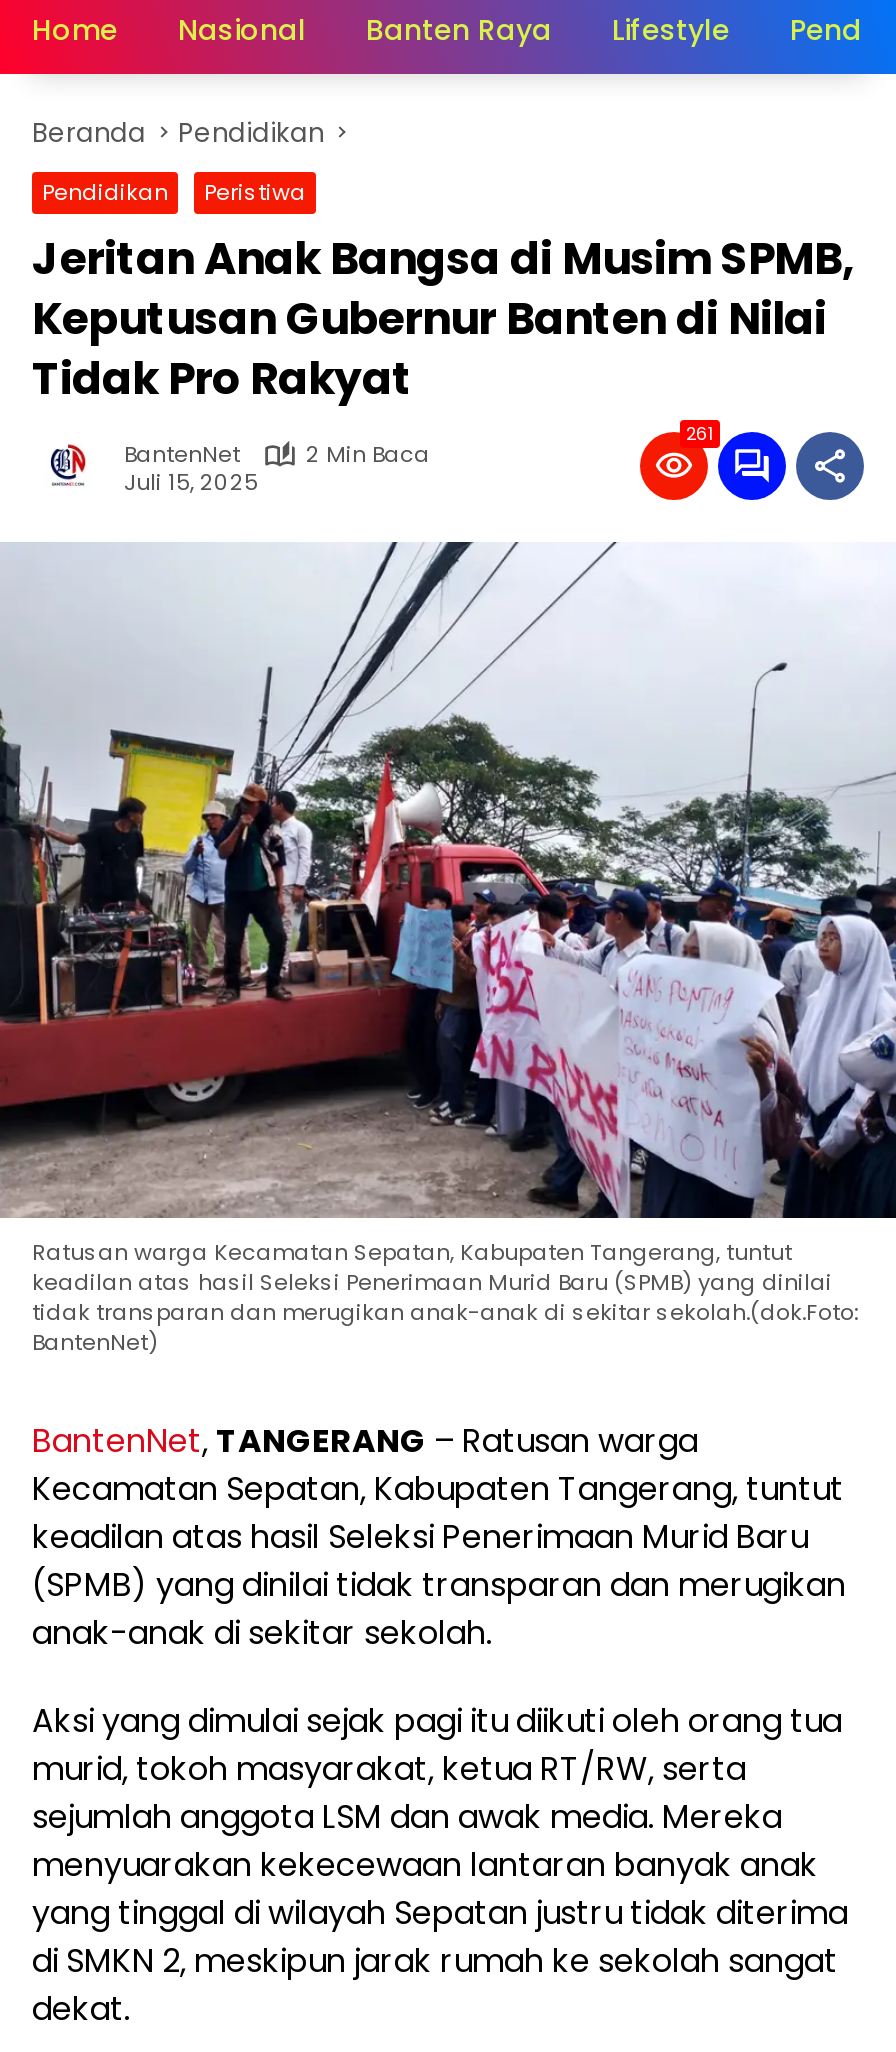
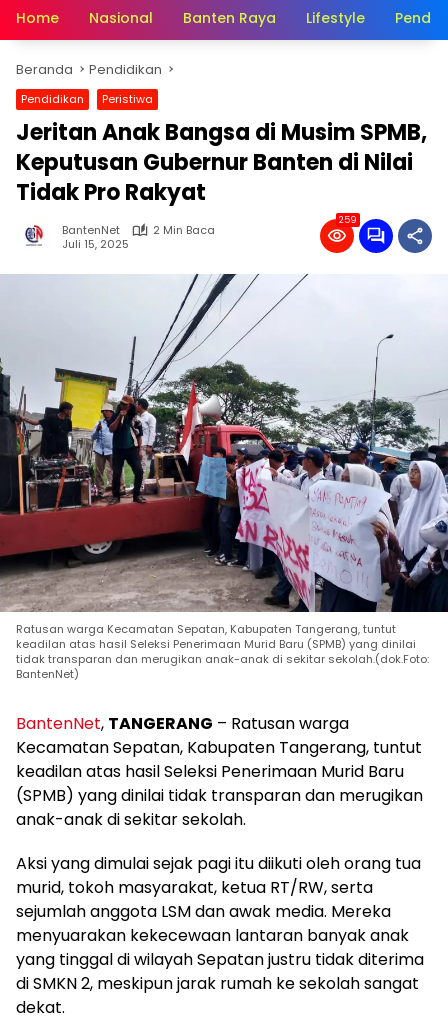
- 261
+ 259
